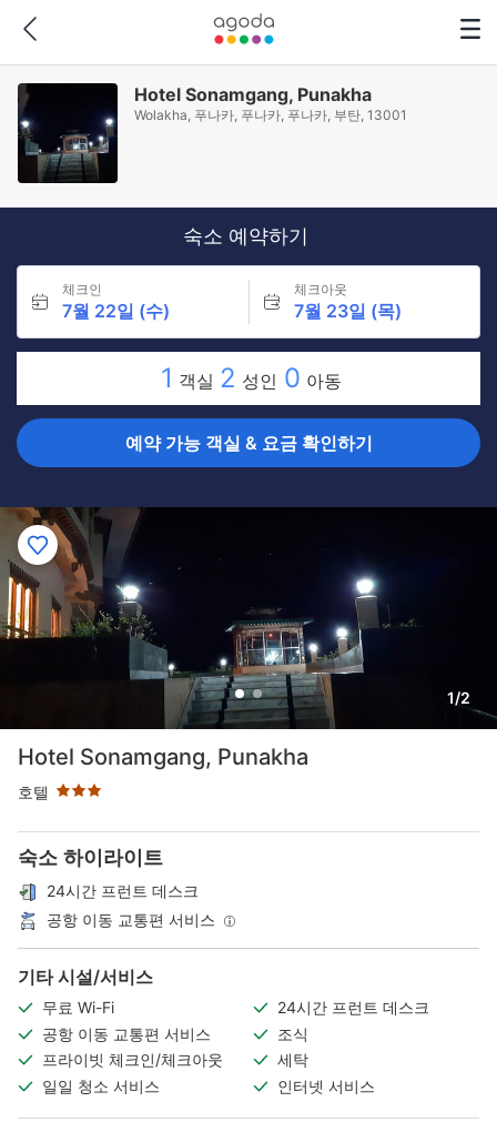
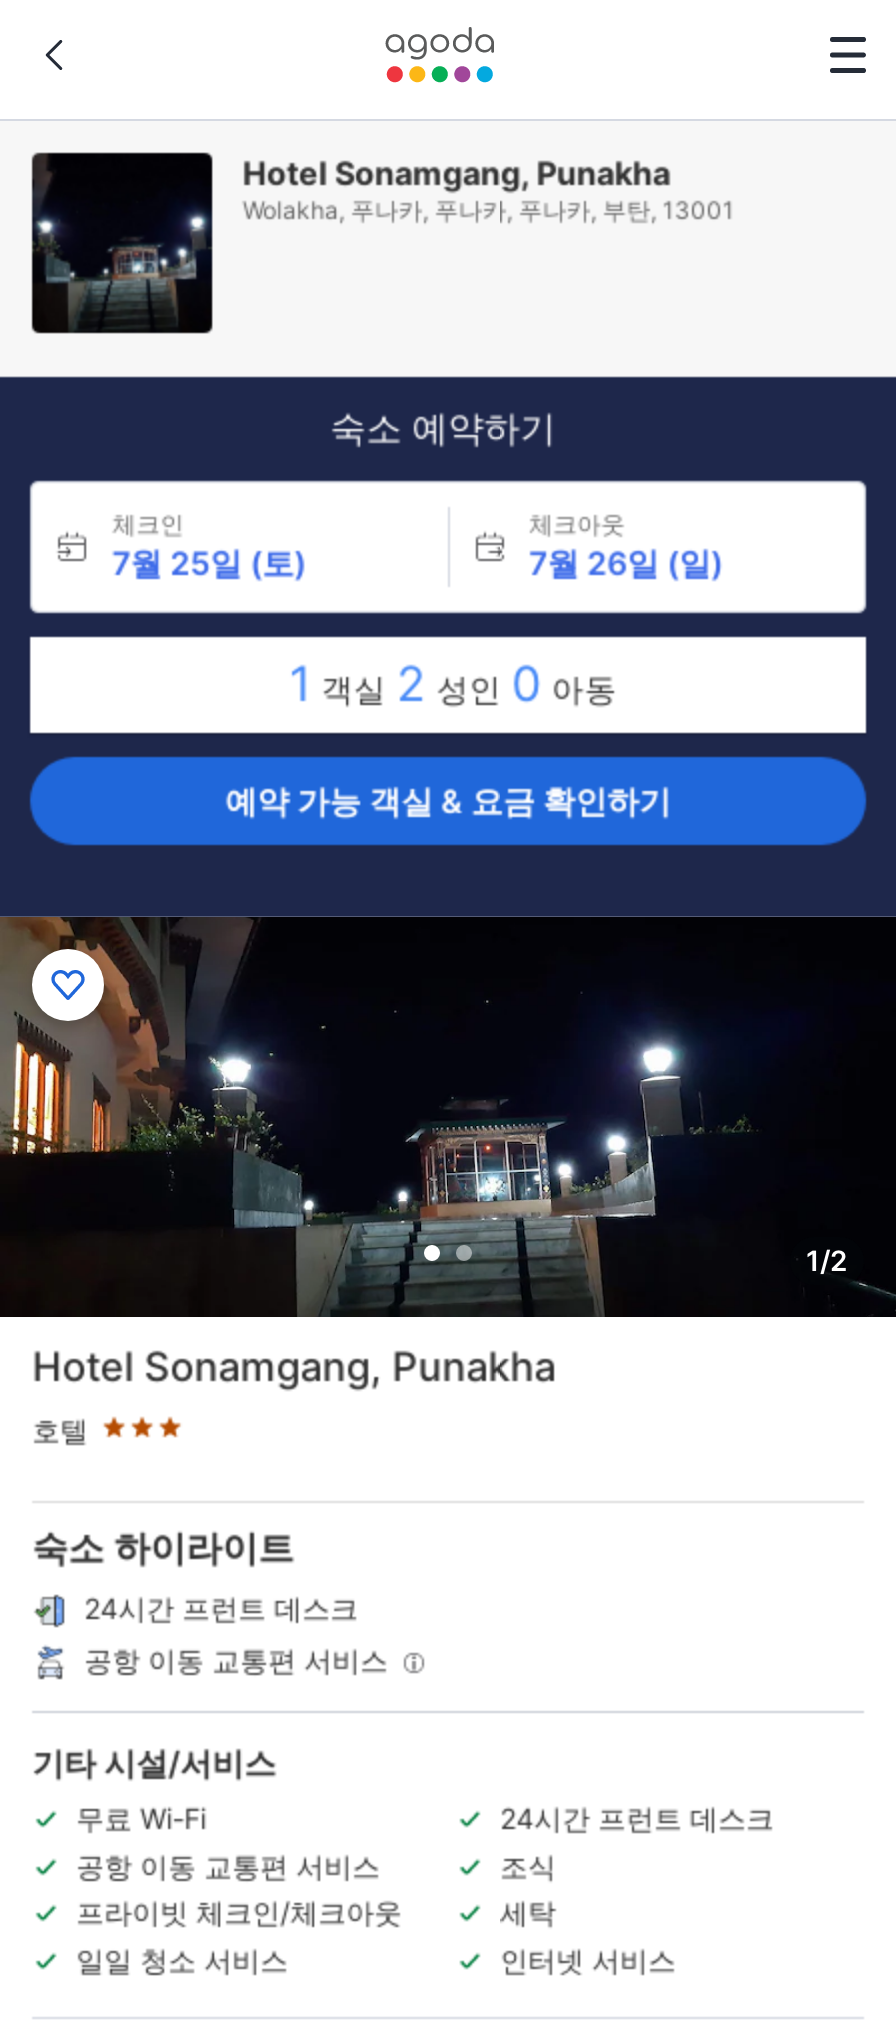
- 7월 22일 (수)
+ 7월 25일 (토)

- 7월 23일 (목)
+ 7월 26일 (일)
